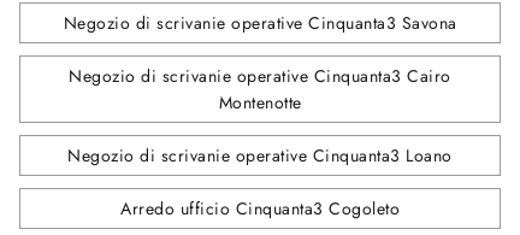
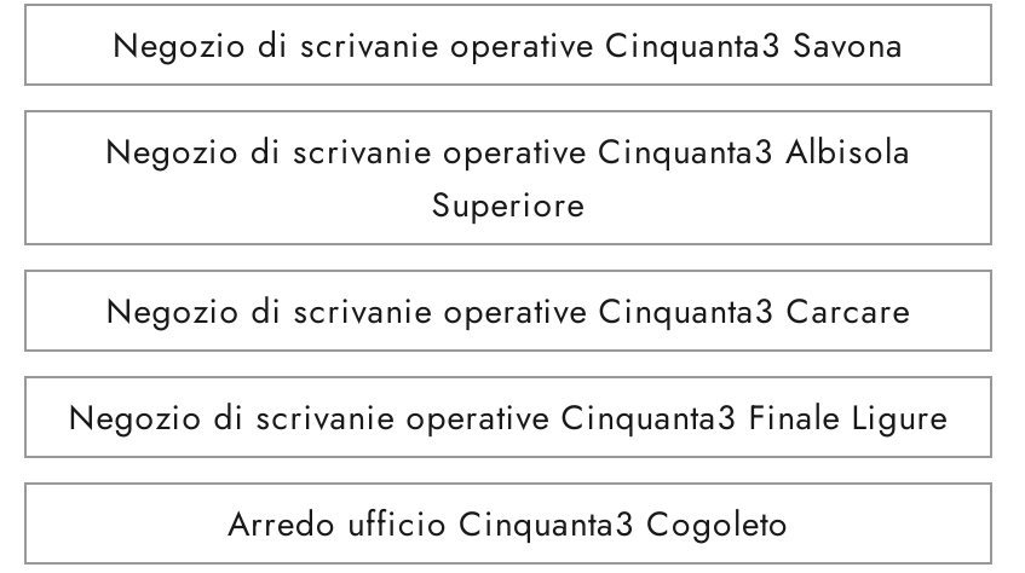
- Negozio di scrivanie operative Cinquanta3 Cairo
- Montenotte
- Negozio di scrivanie operative Cinquanta3 Loano
+ Negozio di scrivanie operative Cinquanta3 Albisola
+ Superiore
+ Negozio di scrivanie operative Cinquanta3 Carcare
+ Negozio di scrivanie operative Cinquanta3 Finale Ligure
